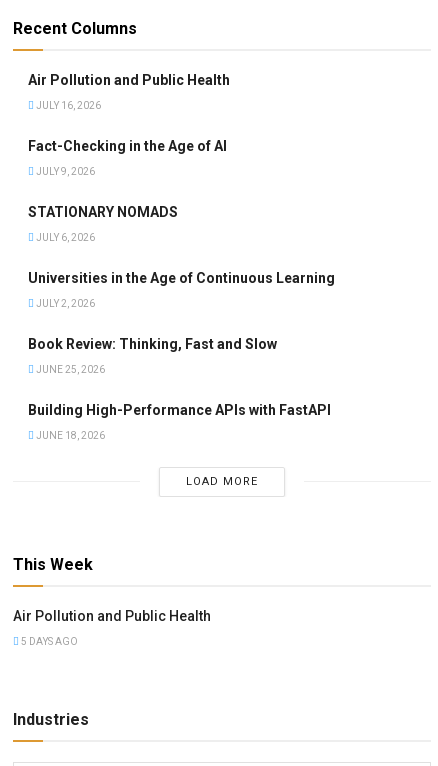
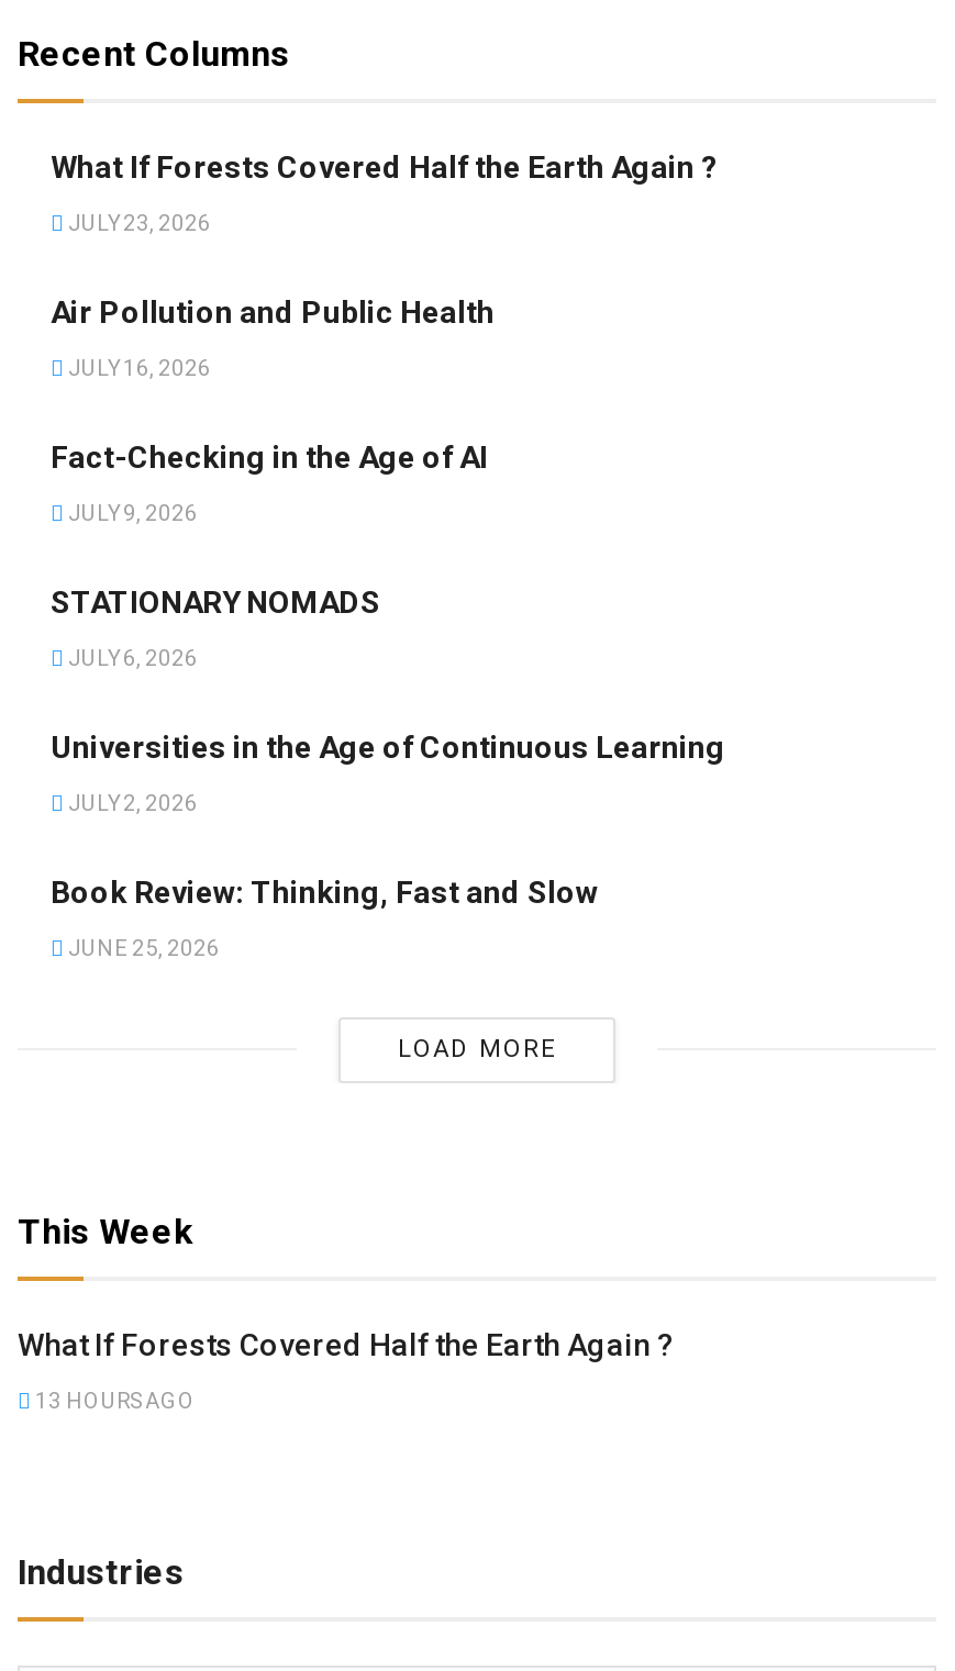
+ What If Forests Covered Half the Earth Again ?
+ JULY 23, 2026

moved down: Air Pollution and Public Health | JULY 16, 2026 | Fact-Checking in the Age of AI | ... | Book Review: Thinking, Fast and Slow | JUNE 25, 2026

- Building High-Performance APIs with FastAPI
- JUNE 18, 2026

- Air Pollution and Public Health
+ What If Forests Covered Half the Earth Again ?

- 5 DAYS AGO
+ 13 HOURS AGO
